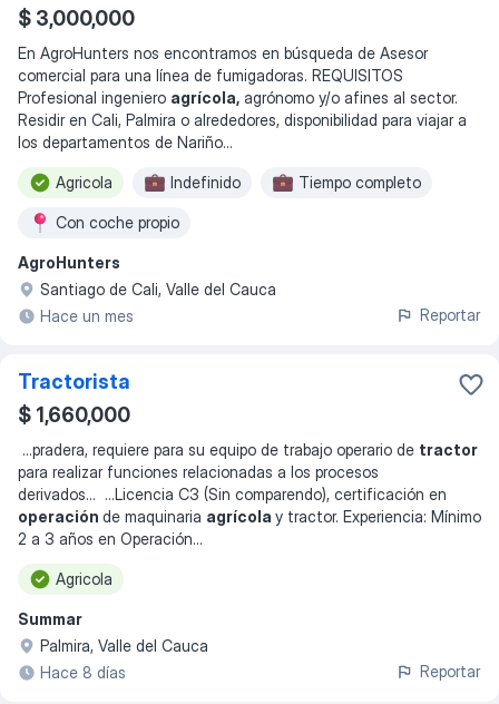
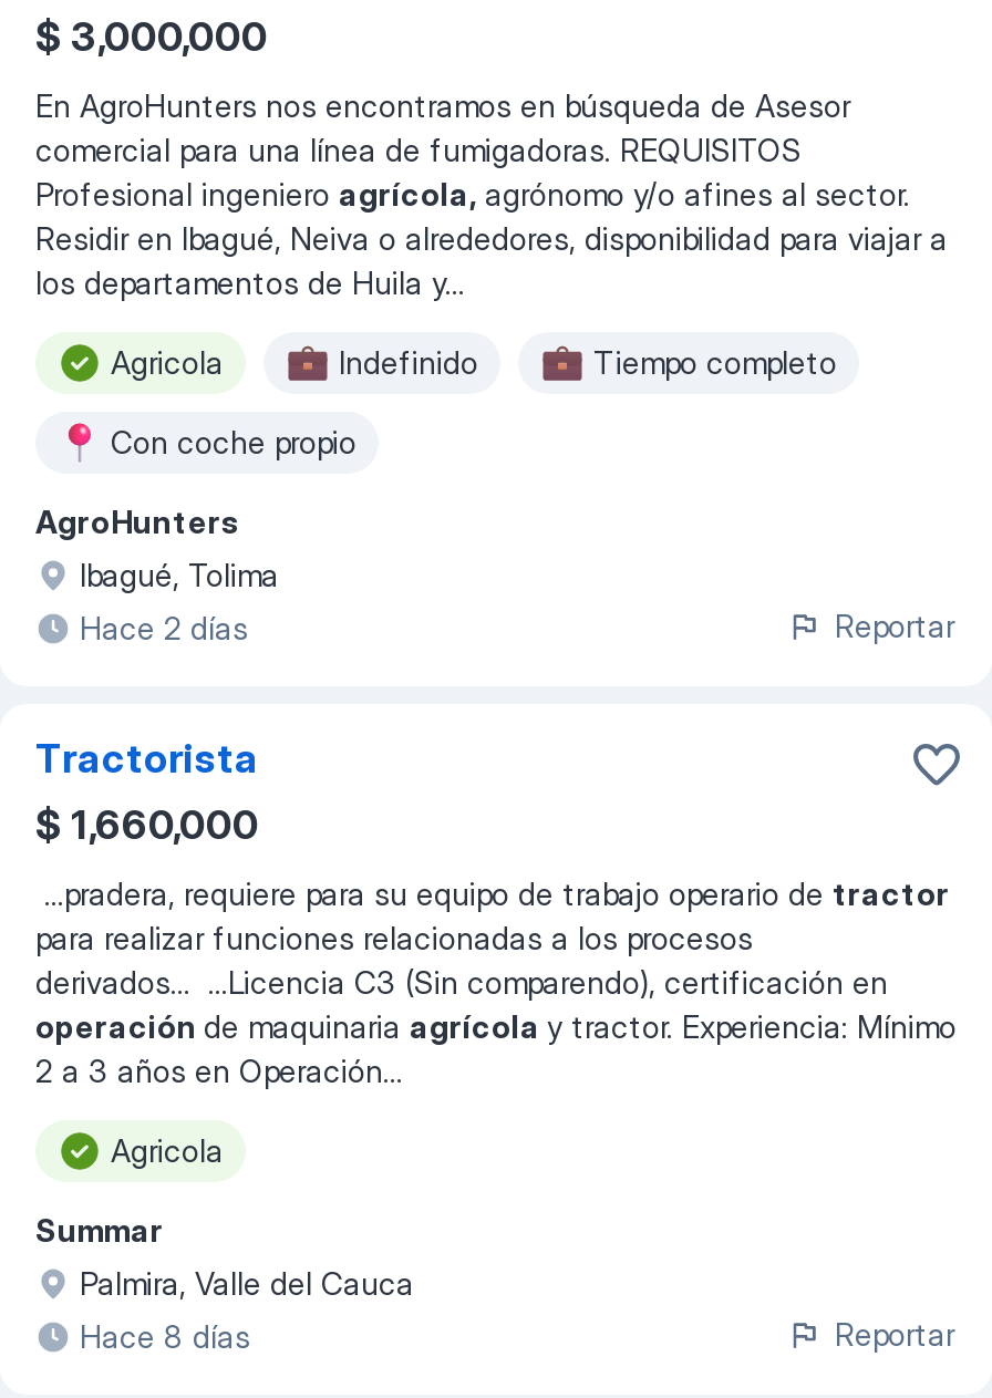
- Residir en Cali, Palmira o alrededores, disponibilidad para viajar a
- los departamentos de Nariño...
+ Residir en Ibagué, Neiva o alrededores, disponibilidad para viajar a
+ los departamentos de Huila y...

- Santiago de Cali, Valle del Cauca
- Hace un mes
+ Ibagué, Tolima
+ Hace 2 días
